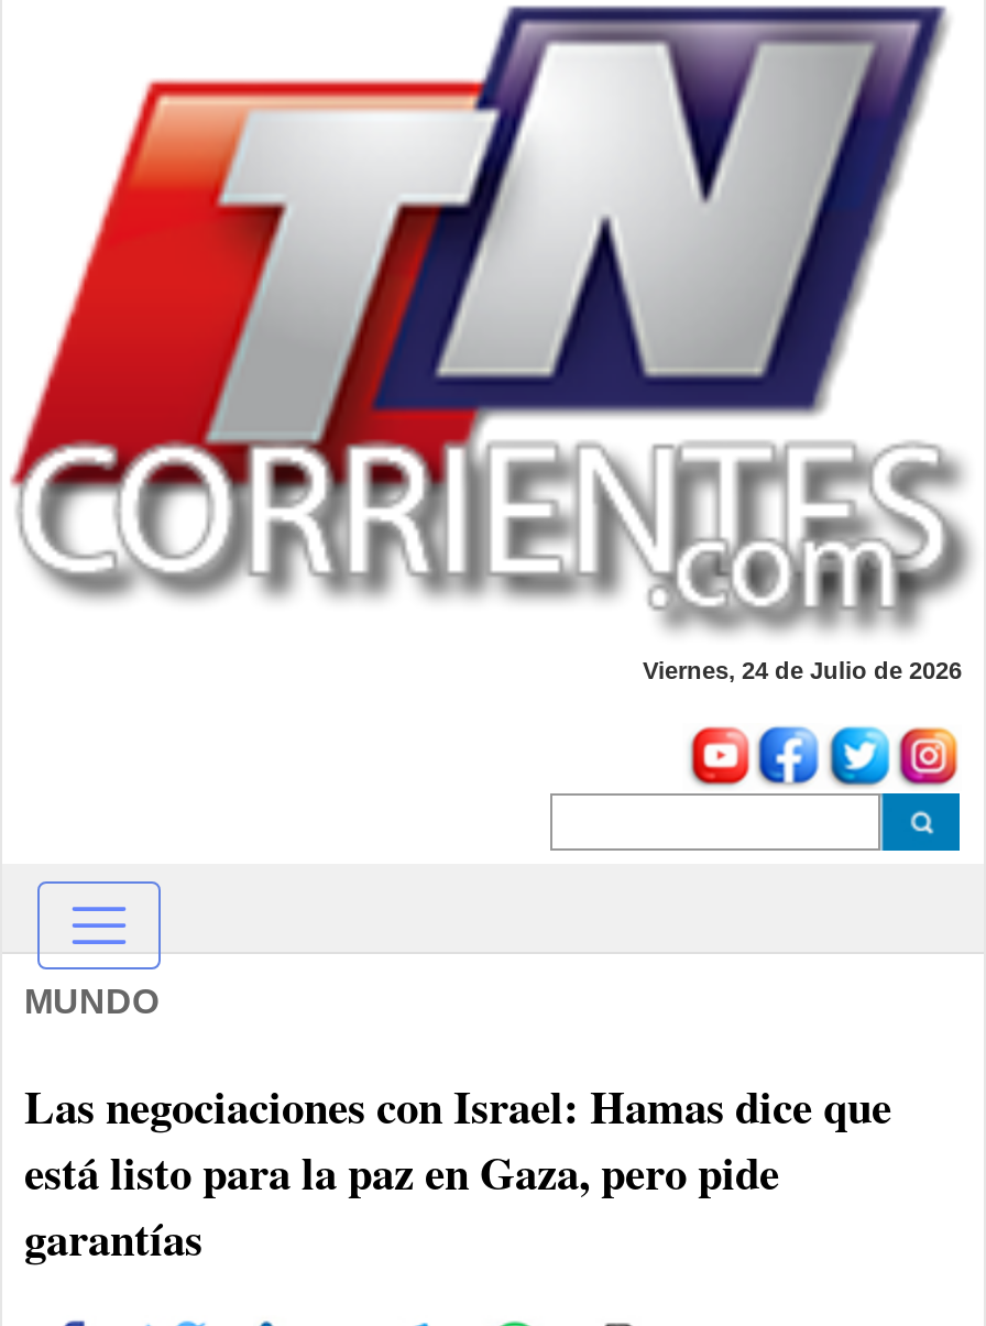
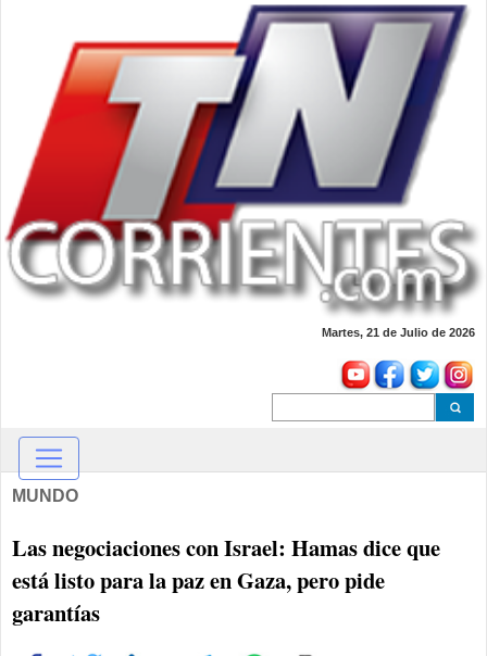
- Viernes, 24 de Julio de 2026
+ Martes, 21 de Julio de 2026
